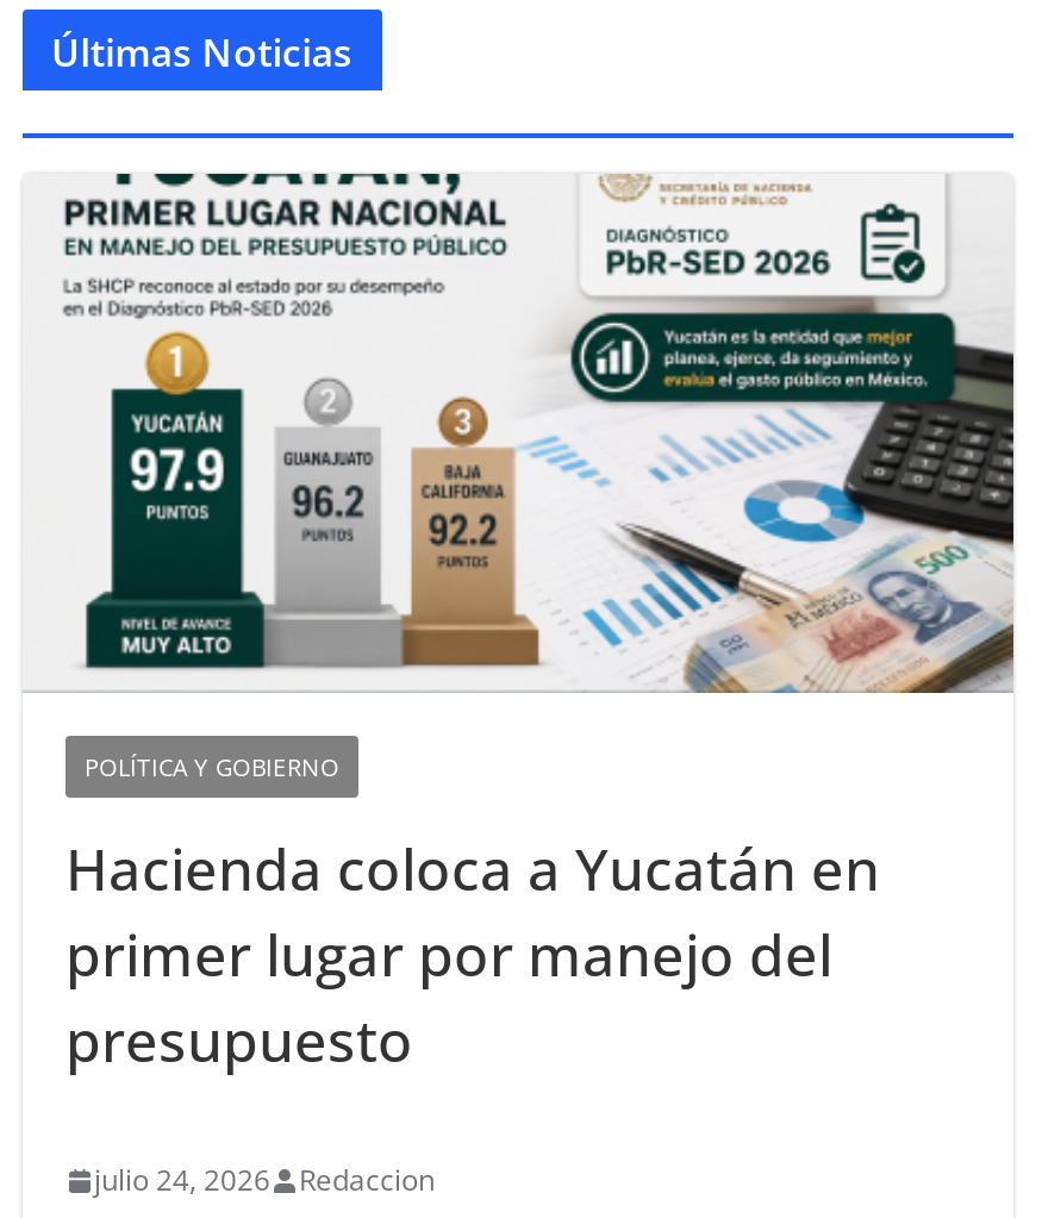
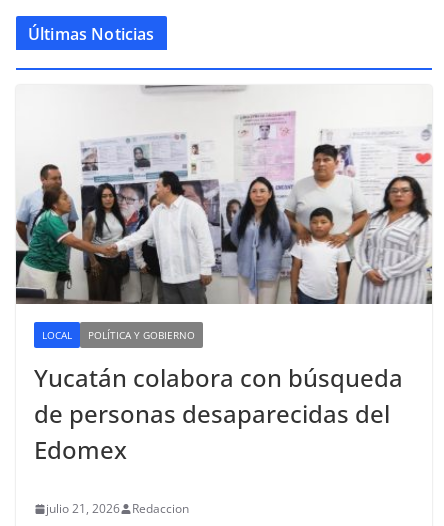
- [image]
+ [image]

+ LOCAL

- Hacienda coloca a Yucatán en
- primer lugar por manejo del
- presupuesto
+ Yucatán colabora con búsqueda
+ de personas desaparecidas del
+ Edomex

- julio 24, 2026 Redaccion
+ julio 21, 2026 Redaccion
